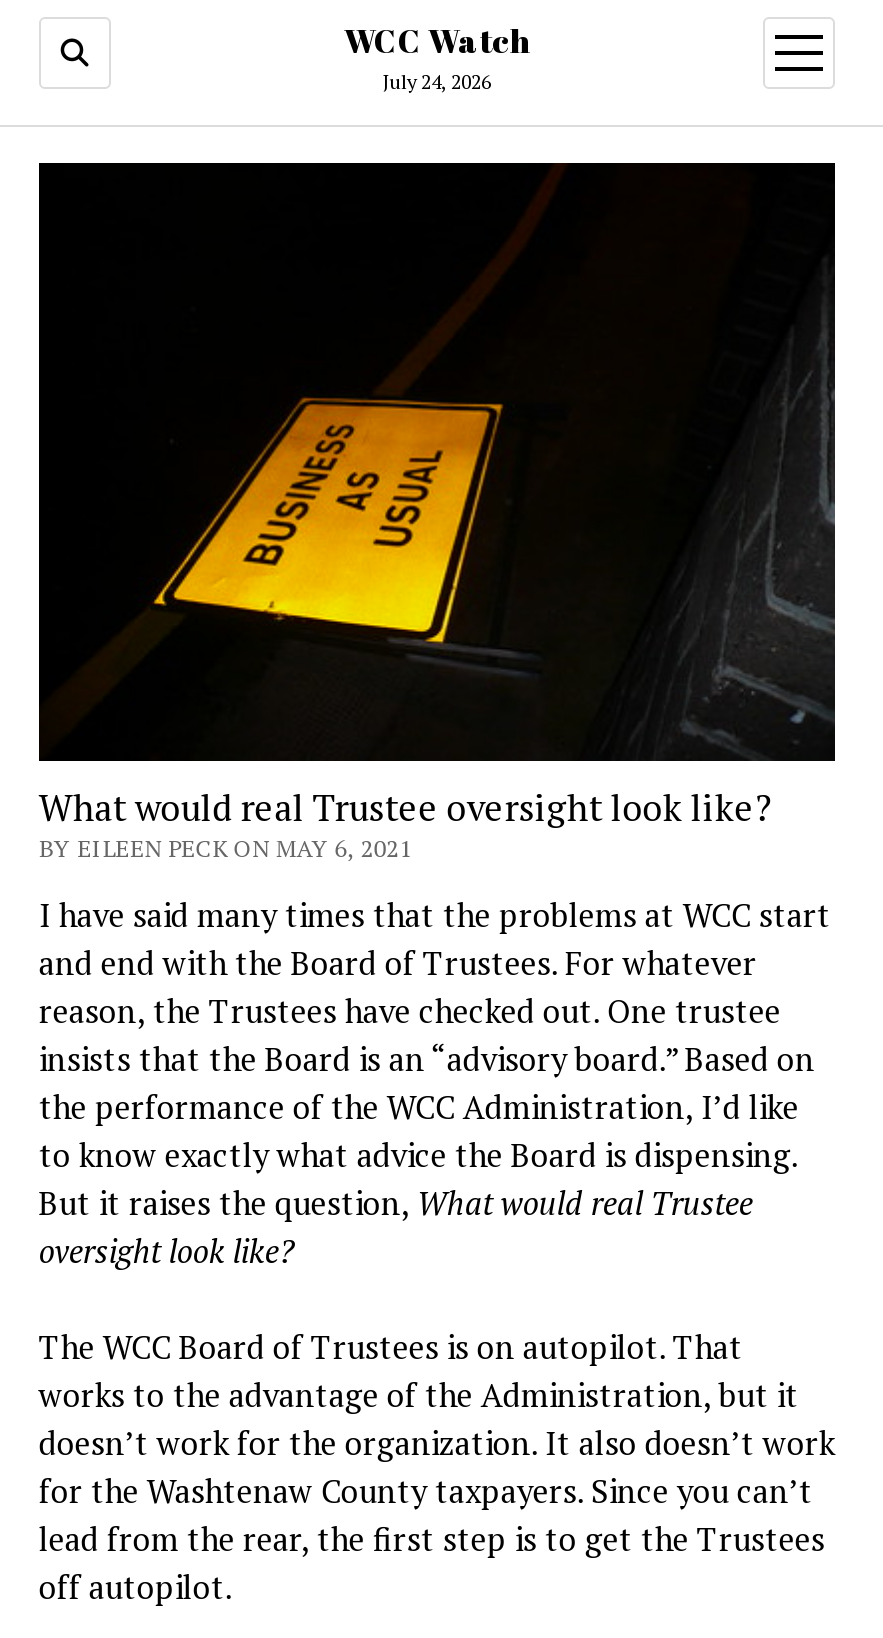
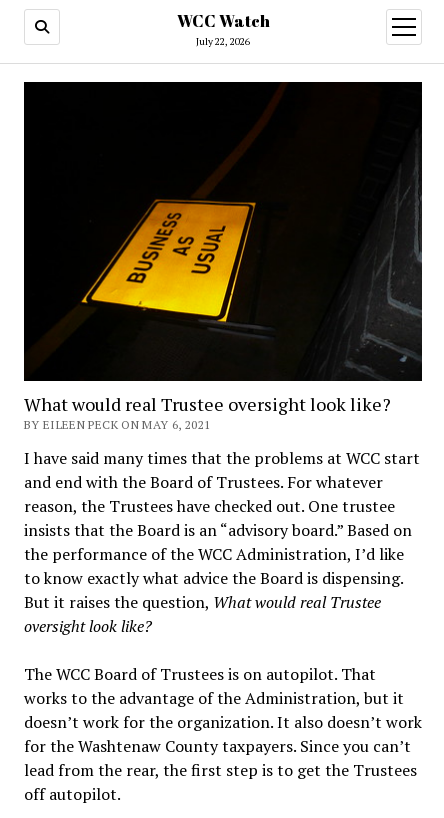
- July 24, 2026
+ July 22, 2026
